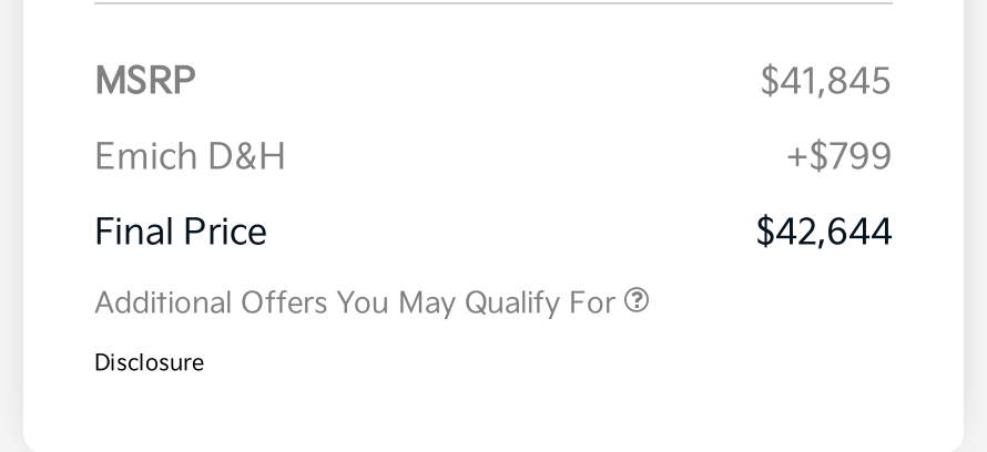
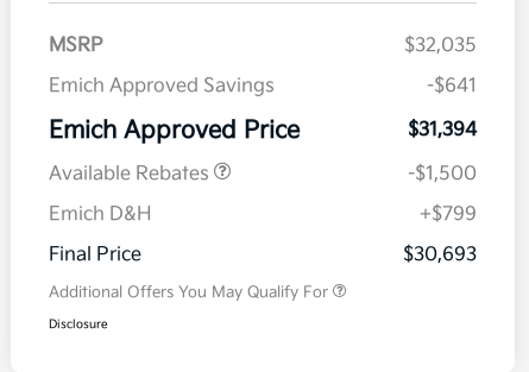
- $41,845
+ $32,035
+ Emich Approved Savings
+ -$641
+ Emich Approved Price
+ $31,394
+ Available Rebates
+ -$1,500

- $42,644
+ $30,693
